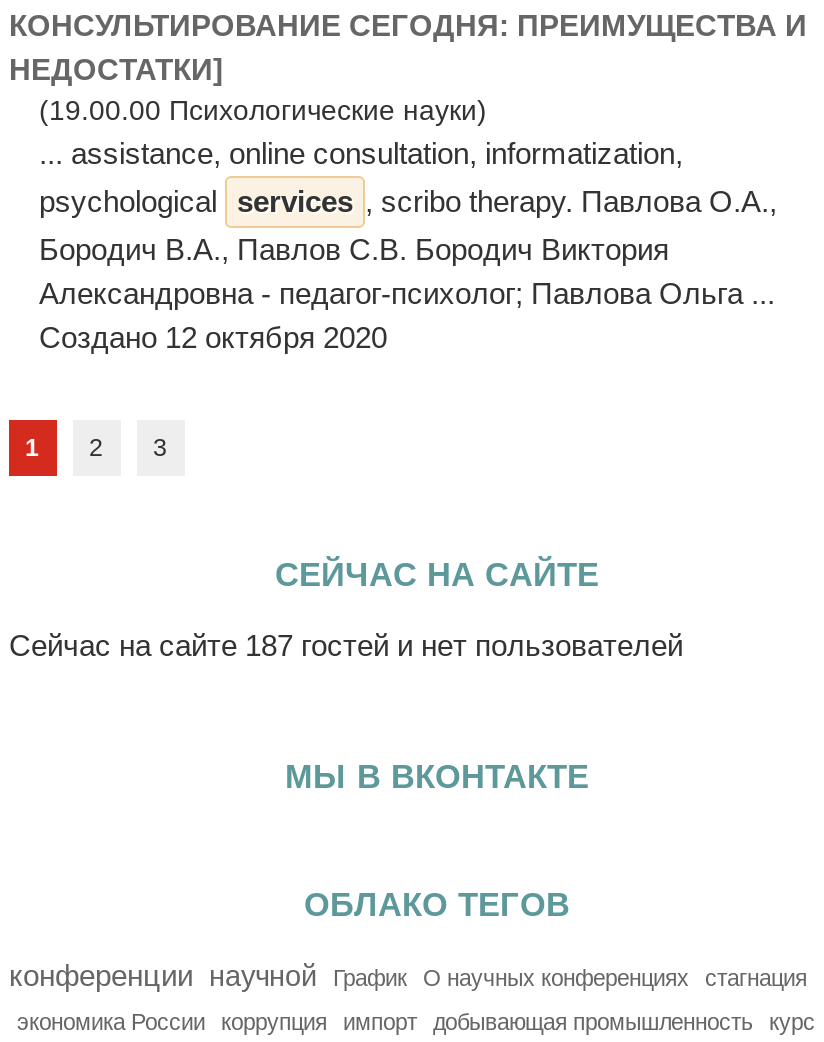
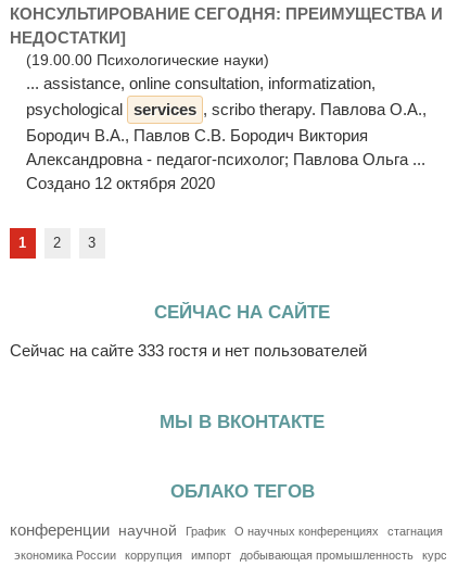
- Сейчас на сайте 187 гостей и нет пользователей
+ Сейчас на сайте 333 гостя и нет пользователей
